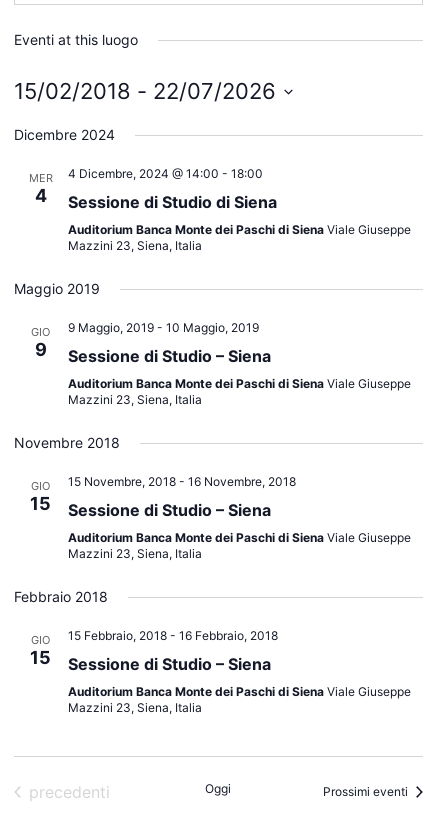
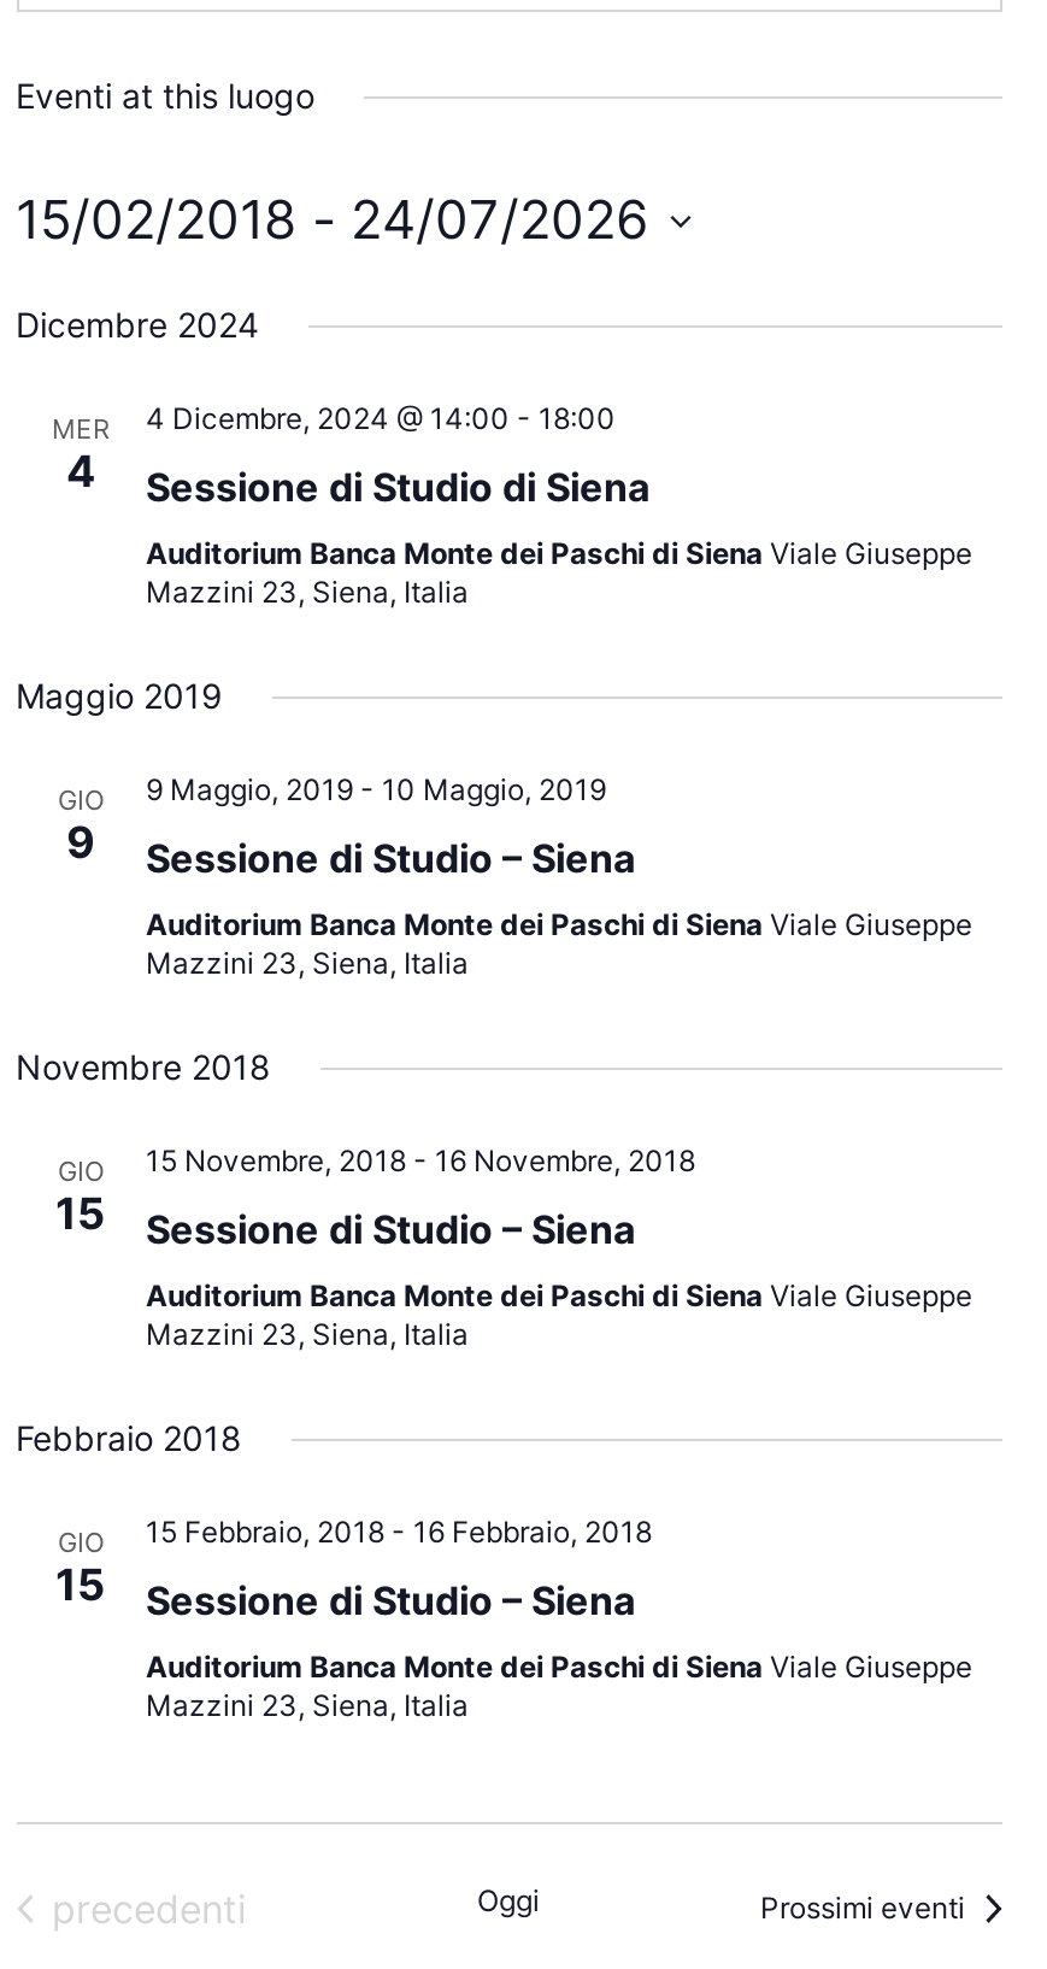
- 15/02/2018 - 22/07/2026
+ 15/02/2018 - 24/07/2026
